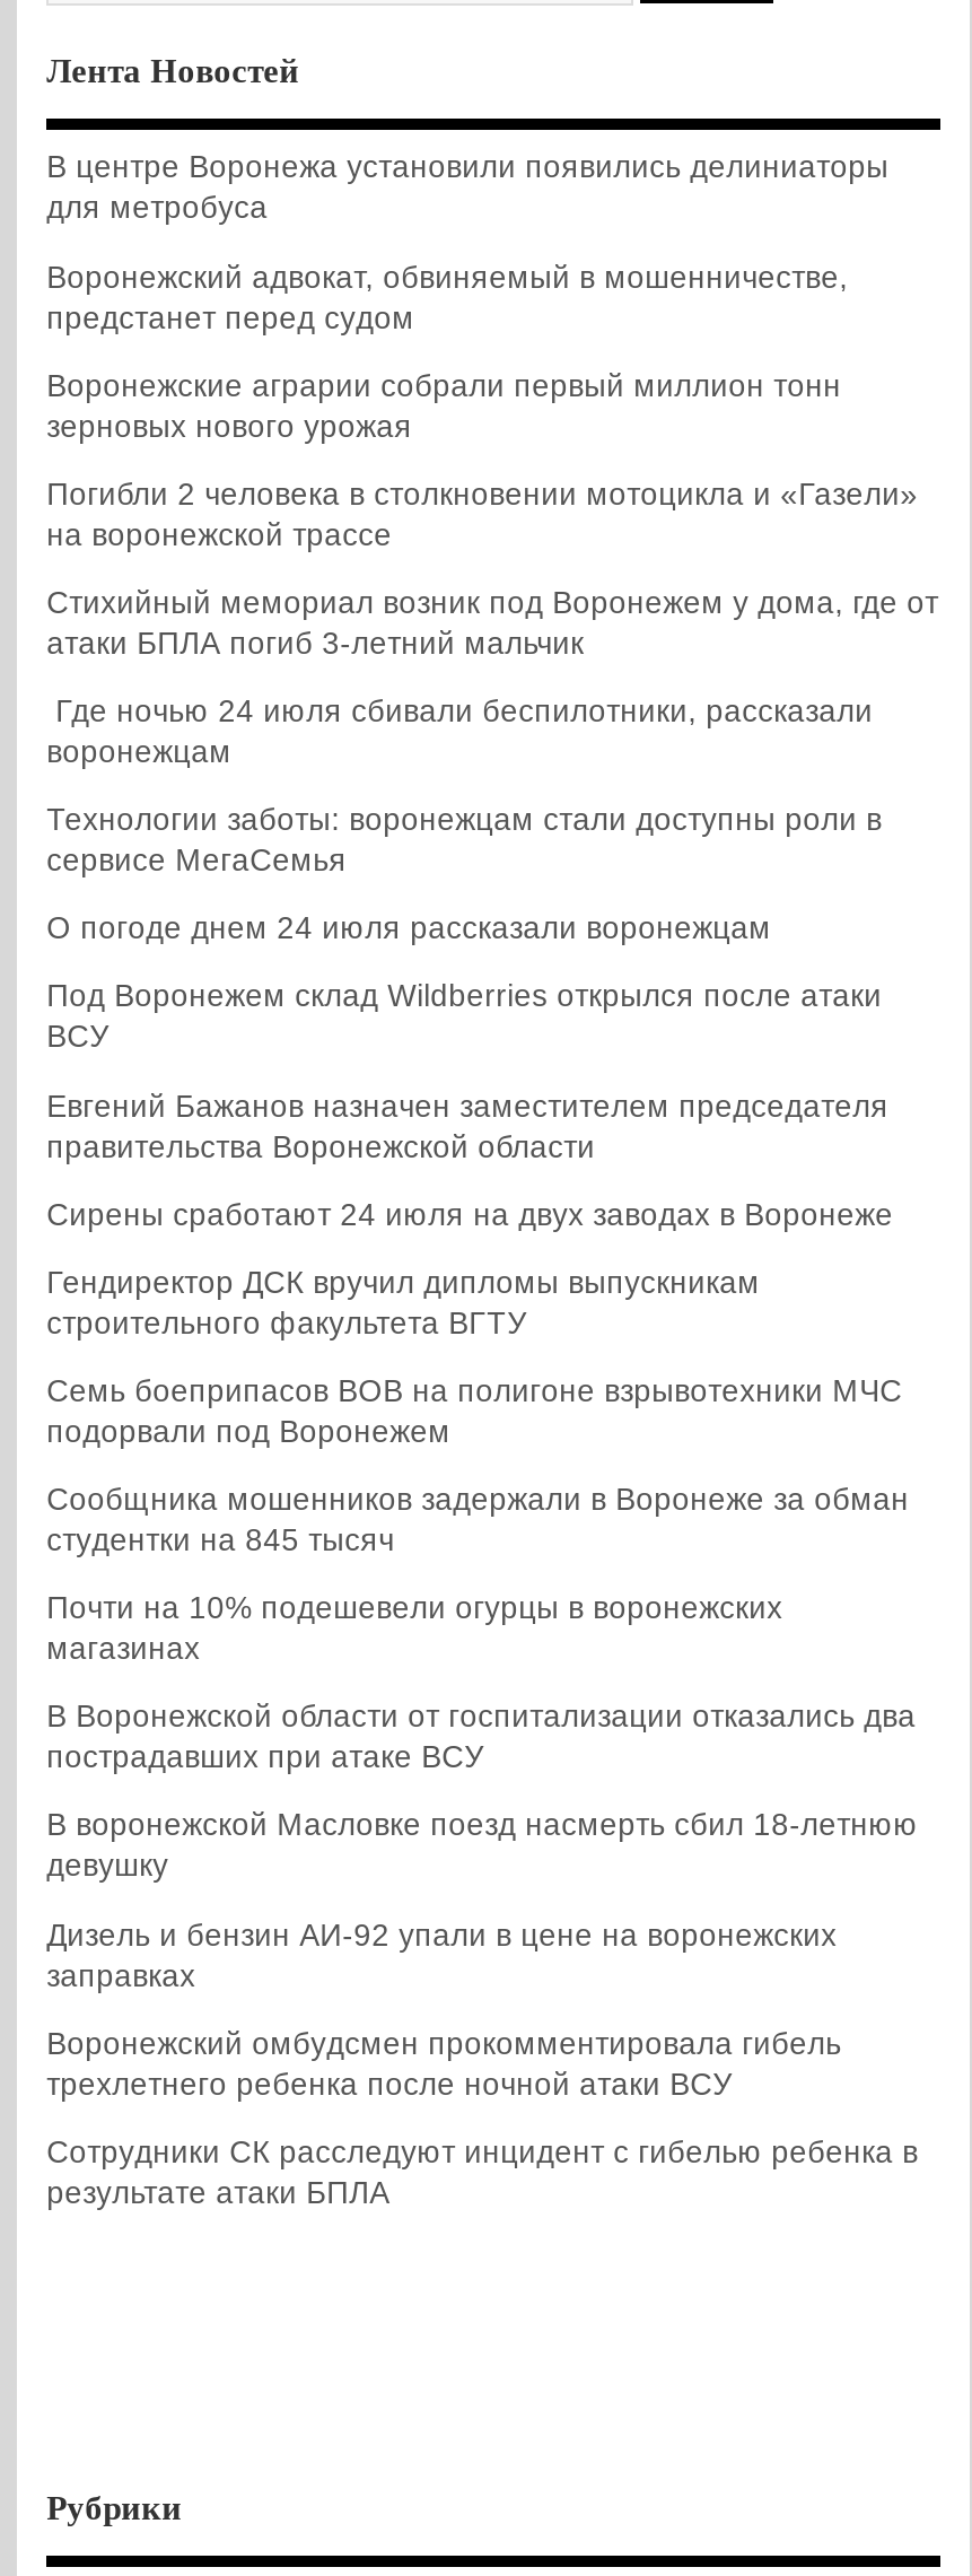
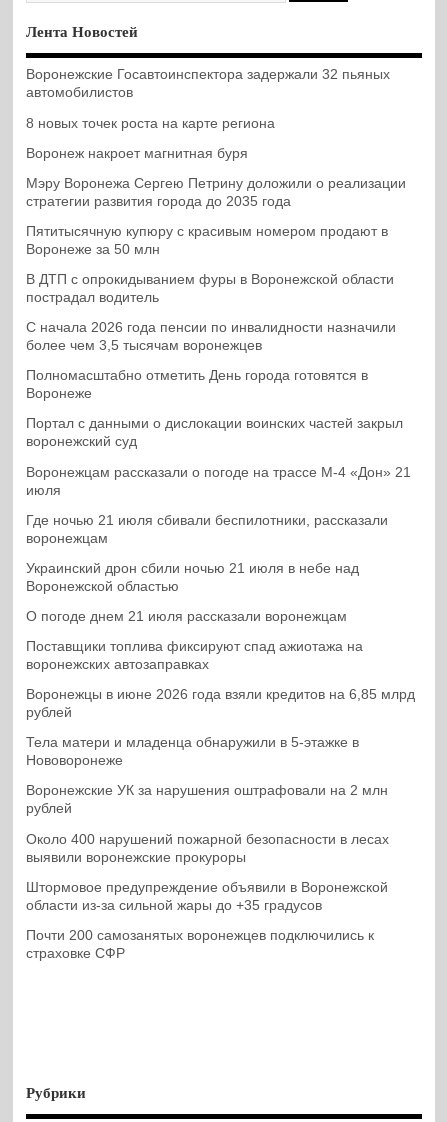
- В центре Воронежа установили появились делиниаторы
- для метробуса
- Воронежский адвокат, обвиняемый в мошенничестве,
- предстанет перед судом
- Воронежские аграрии собрали первый миллион тонн
- зерновых нового урожая
- Погибли 2 человека в столкновении мотоцикла и «Газели»
- на воронежской трассе
- Стихийный мемориал возник под Воронежем у дома, где от
- атаки БПЛА погиб 3-летний мальчик
- Где ночью 24 июля сбивали беспилотники, рассказали
+ Воронежские Госавтоинспектора задержали 32 пьяных
+ автомобилистов
+ 8 новых точек роста на карте региона
+ Воронеж накроет магнитная буря
+ Мэру Воронежа Сергею Петрину доложили о реализации
+ стратегии развития города до 2035 года
+ Пятитысячную купюру с красивым номером продают в
+ Воронеже за 50 млн
+ В ДТП с опрокидыванием фуры в Воронежской области
+ пострадал водитель
+ С начала 2026 года пенсии по инвалидности назначили
+ более чем 3,5 тысячам воронежцев
+ Полномасштабно отметить День города готовятся в
+ Воронеже
+ Портал с данными о дислокации воинских частей закрыл
+ воронежский суд
+ Воронежцам рассказали о погоде на трассе М-4 «Дон» 21
+ июля
+ Где ночью 21 июля сбивали беспилотники, рассказали

moved down: воронежцам

- Технологии заботы: воронежцам стали доступны роли в
- сервисе МегаСемья
- О погоде днем 24 июля рассказали воронежцам
- Под Воронежем склад Wildberries открылся после атаки
- ВСУ
- Евгений Бажанов назначен заместителем председателя
- правительства Воронежской области
- Сирены сработают 24 июля на двух заводах в Воронеже
- Гендиректор ДСК вручил дипломы выпускникам
- строительного факультета ВГТУ
- Семь боеприпасов ВОВ на полигоне взрывотехники МЧС
- подорвали под Воронежем
- Сообщника мошенников задержали в Воронеже за обман
- студентки на 845 тысяч
- Почти на 10% подешевели огурцы в воронежских
- магазинах
- В Воронежской области от госпитализации отказались два
- пострадавших при атаке ВСУ
- В воронежской Масловке поезд насмерть сбил 18-летнюю
- девушку
- Дизель и бензин АИ-92 упали в цене на воронежских
- заправках
- Воронежский омбудсмен прокомментировала гибель
- трехлетнего ребенка после ночной атаки ВСУ
- Сотрудники СК расследуют инцидент с гибелью ребенка в
- результате атаки БПЛА
+ Украинский дрон сбили ночью 21 июля в небе над
+ Воронежской областью
+ О погоде днем 21 июля рассказали воронежцам
+ Поставщики топлива фиксируют спад ажиотажа на
+ воронежских автозаправках
+ Воронежцы в июне 2026 года взяли кредитов на 6,85 млрд
+ рублей
+ Тела матери и младенца обнаружили в 5-этажке в
+ Нововоронеже
+ Воронежские УК за нарушения оштрафовали на 2 млн
+ рублей
+ Около 400 нарушений пожарной безопасности в лесах
+ выявили воронежские прокуроры
+ Штормовое предупреждение объявили в Воронежской
+ области из-за сильной жары до +35 градусов
+ Почти 200 самозанятых воронежцев подключились к
+ страховке СФР
